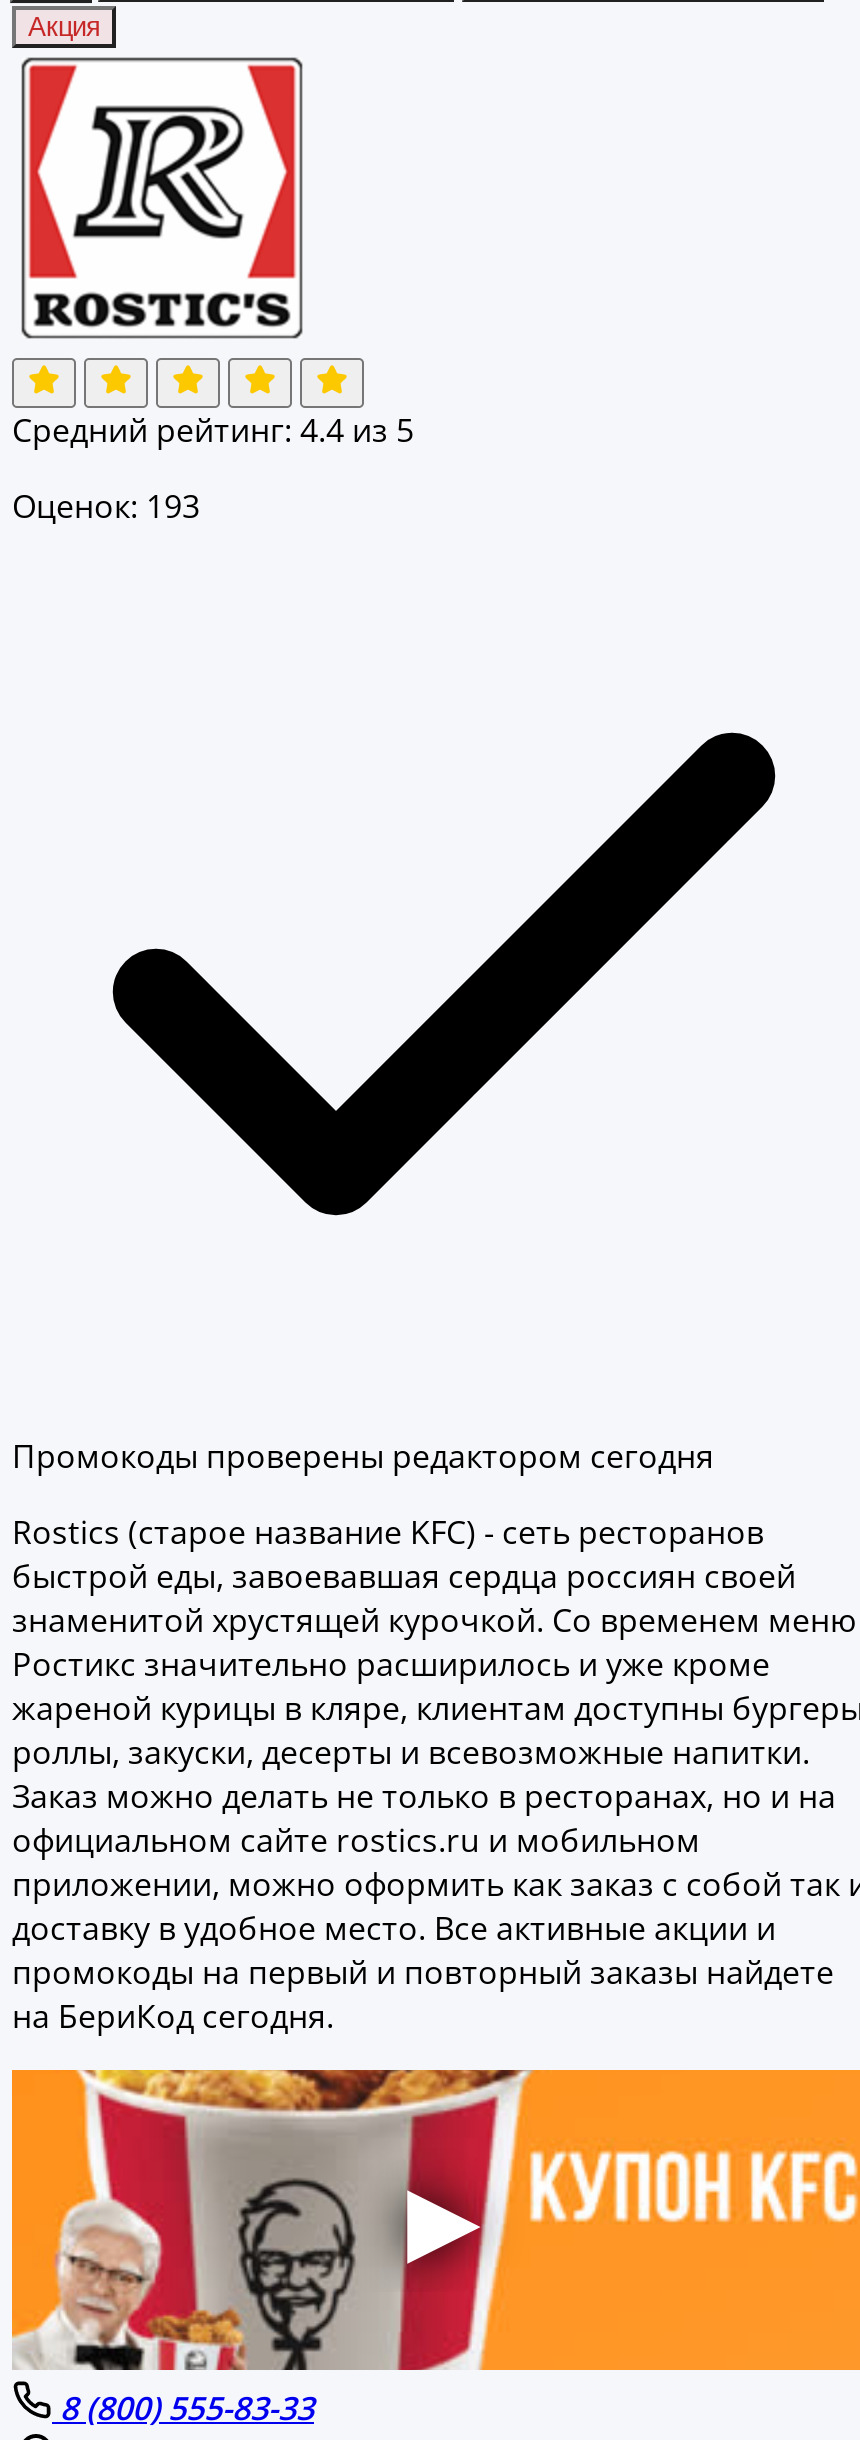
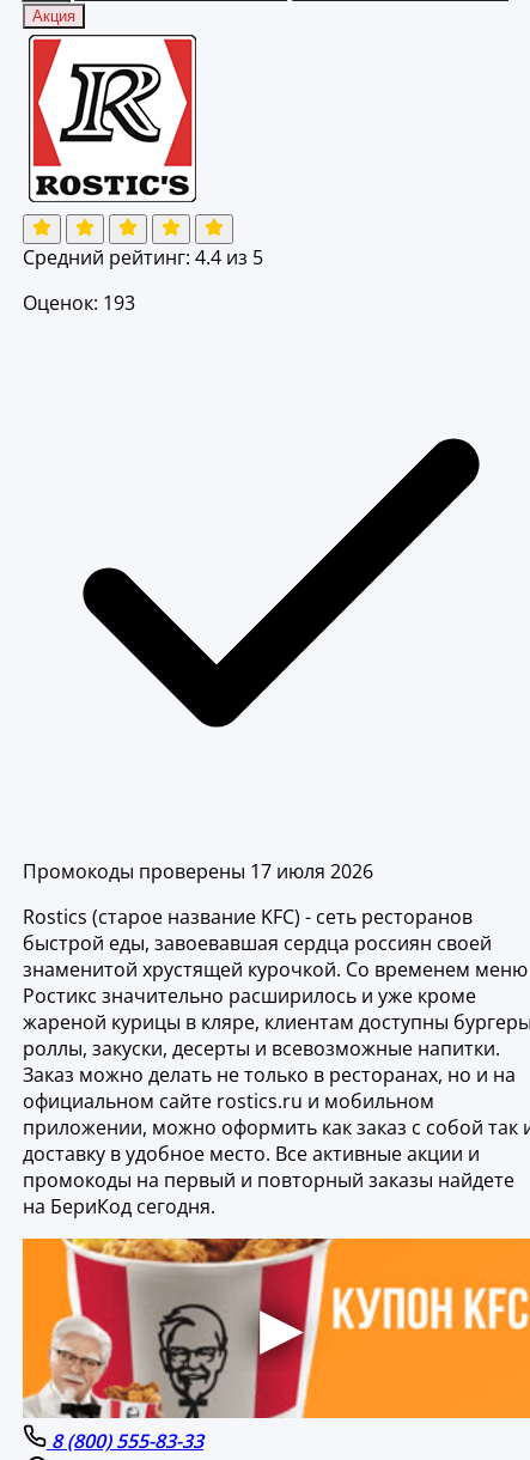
- Промокоды проверены редактором сегодня
+ Промокоды проверены 17 июля 2026
